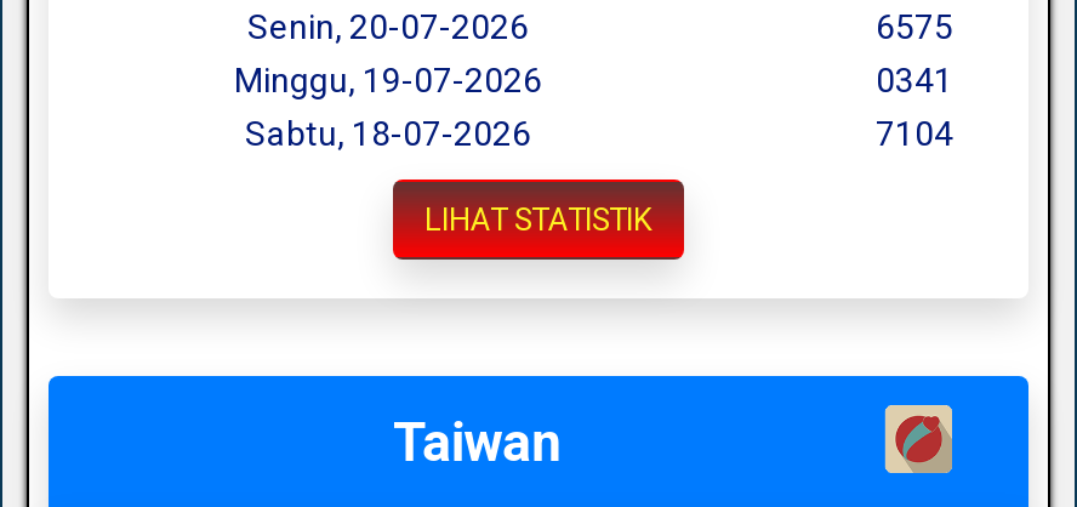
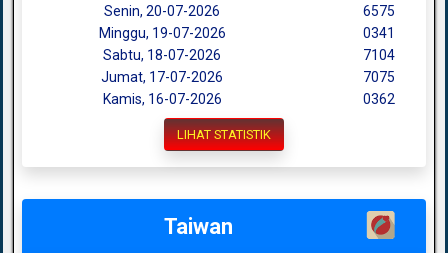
+ Jumat, 17-07-2026
+ 7075
+ Kamis, 16-07-2026
+ 0362
